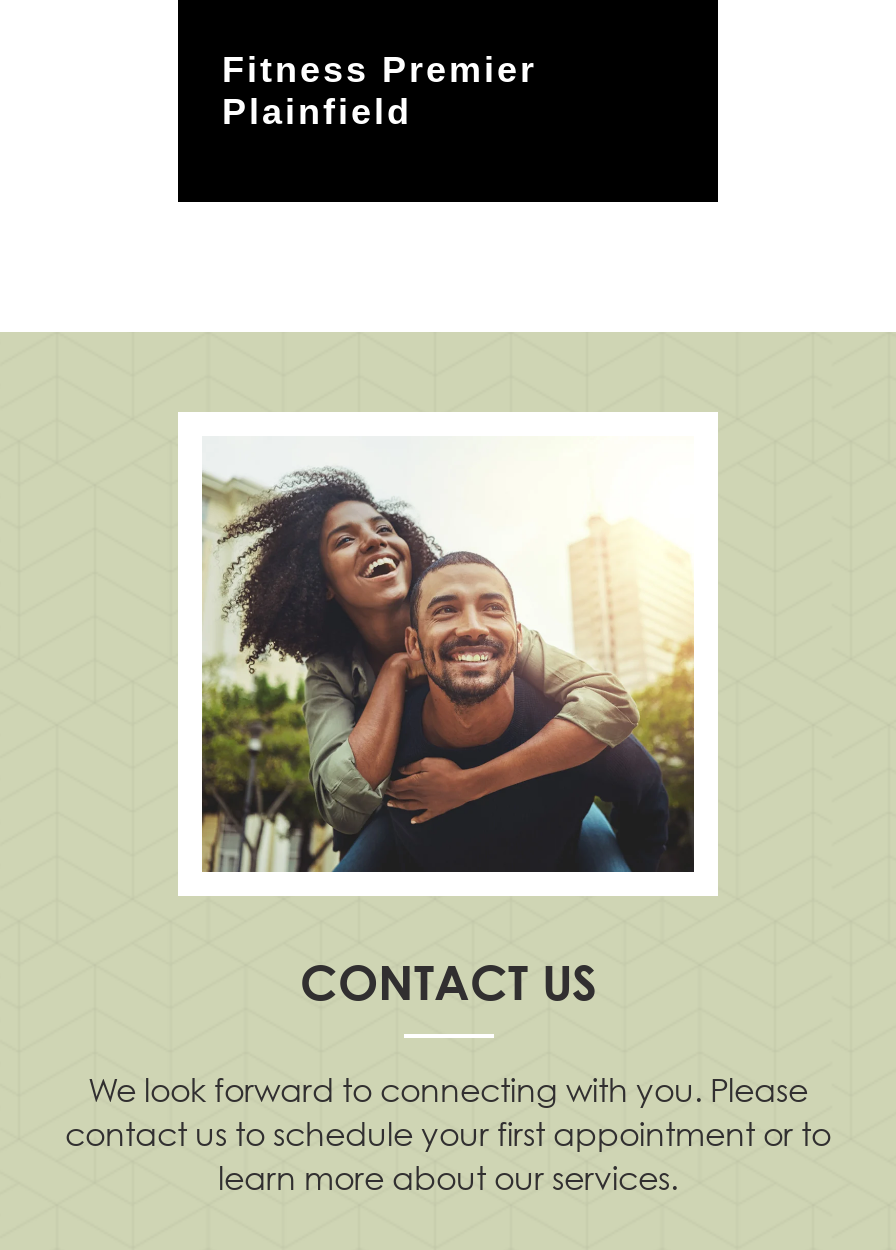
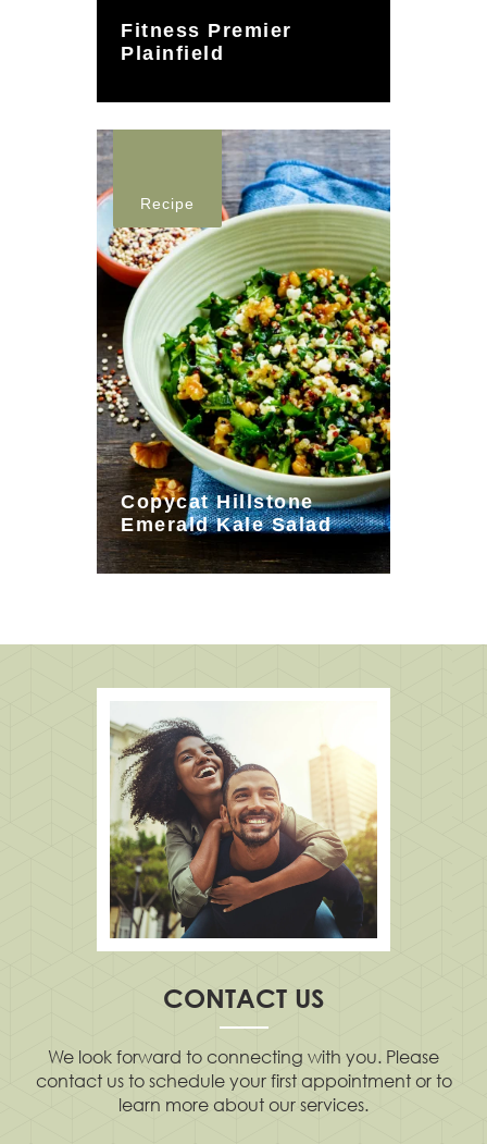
+ [image]
+ Recipe

+ Copycat Hillstone
+ Emerald Kale Salad
